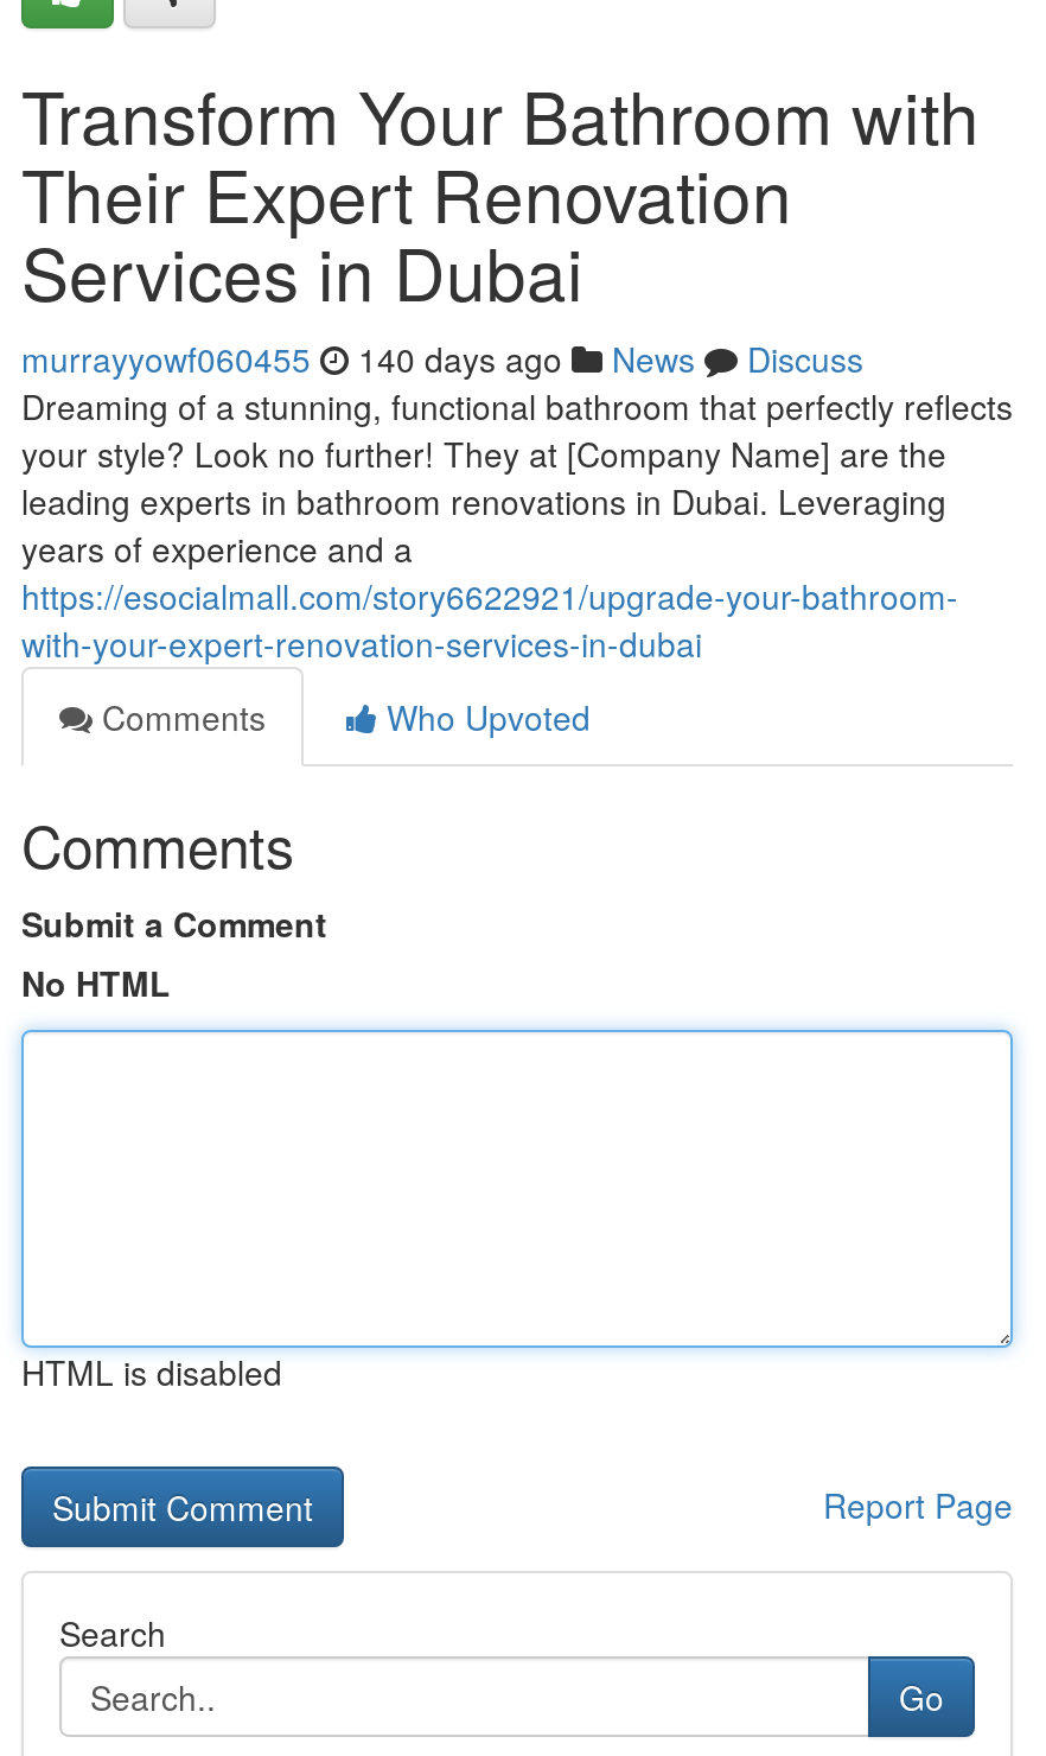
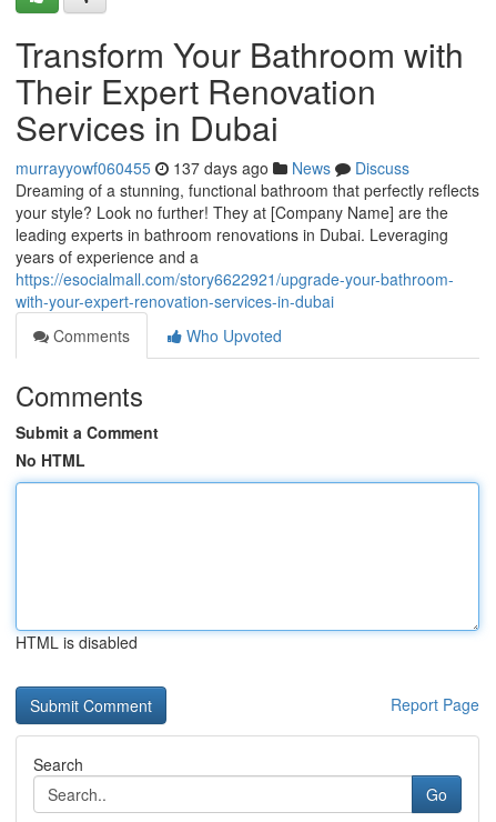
- murrayyowf060455 140 days ago News Discuss
+ murrayyowf060455 137 days ago News Discuss
